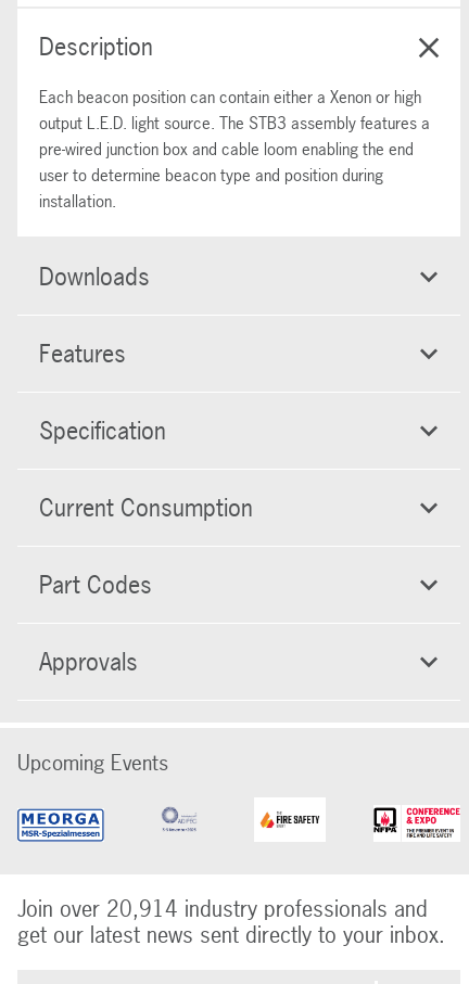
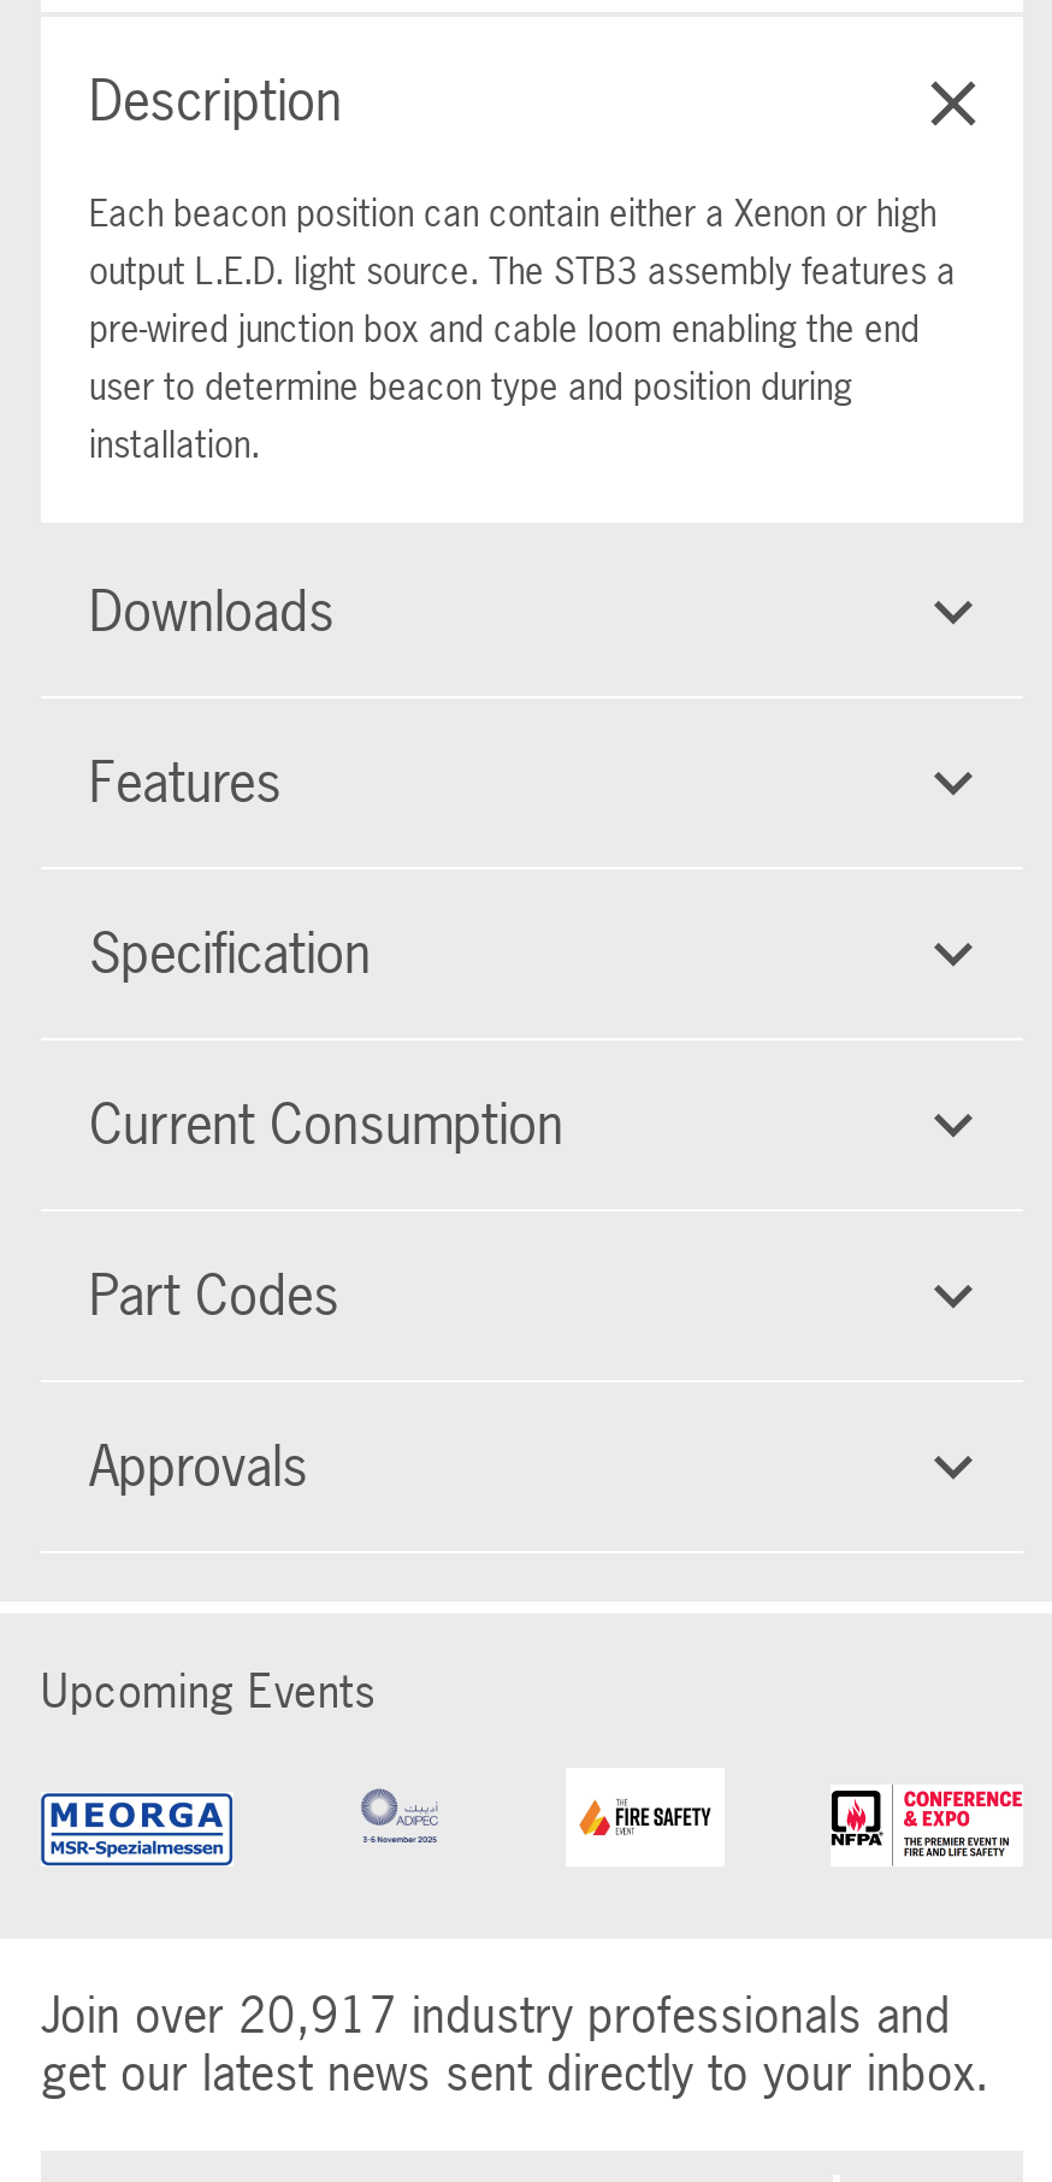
- Join over 20,914 industry professionals and
+ Join over 20,917 industry professionals and
